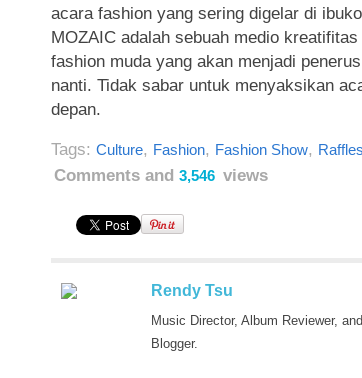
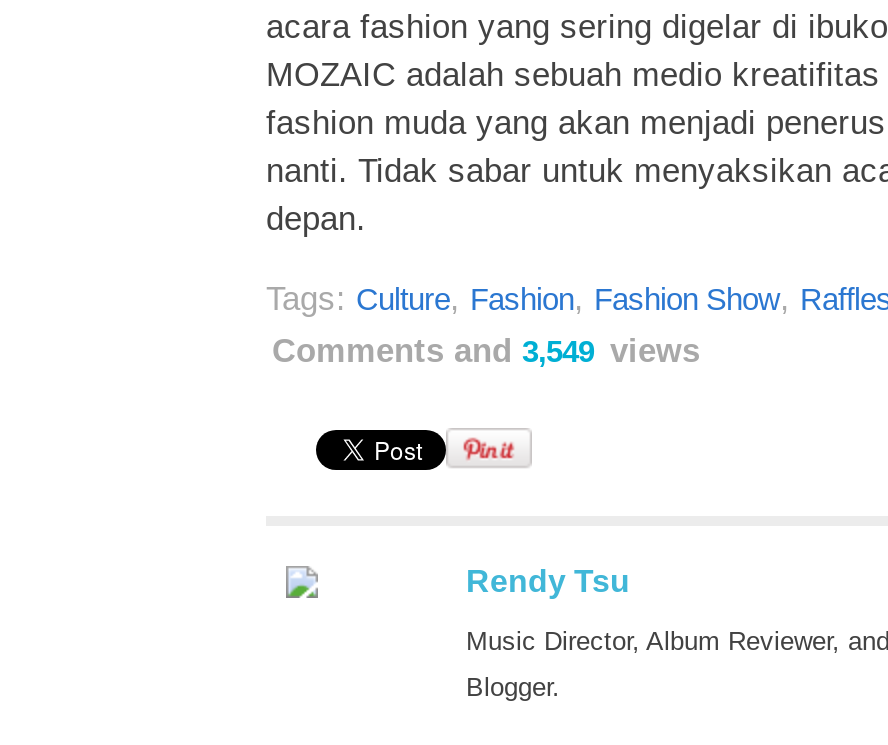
- Comments and 3,546 views
+ Comments and 3,549 views
